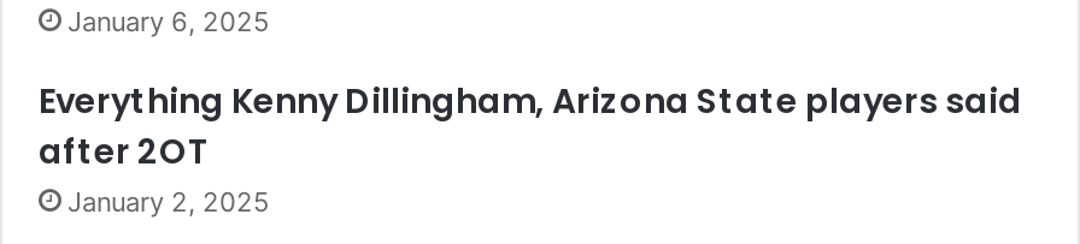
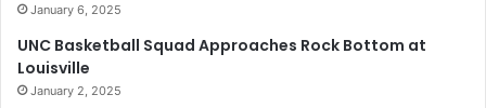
- Everything Kenny Dillingham, Arizona State players said
- after 2OT
+ UNC Basketball Squad Approaches Rock Bottom at
+ Louisville
